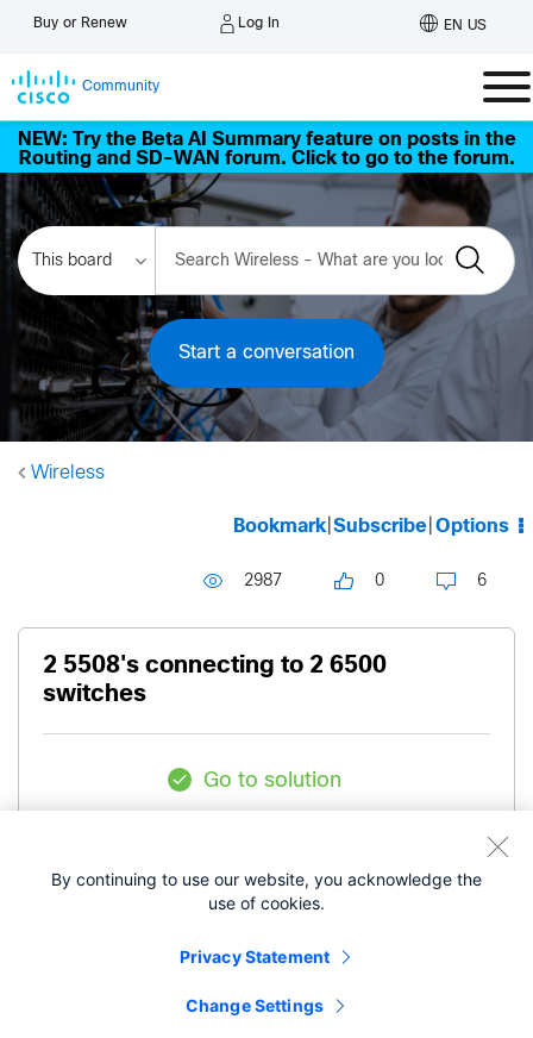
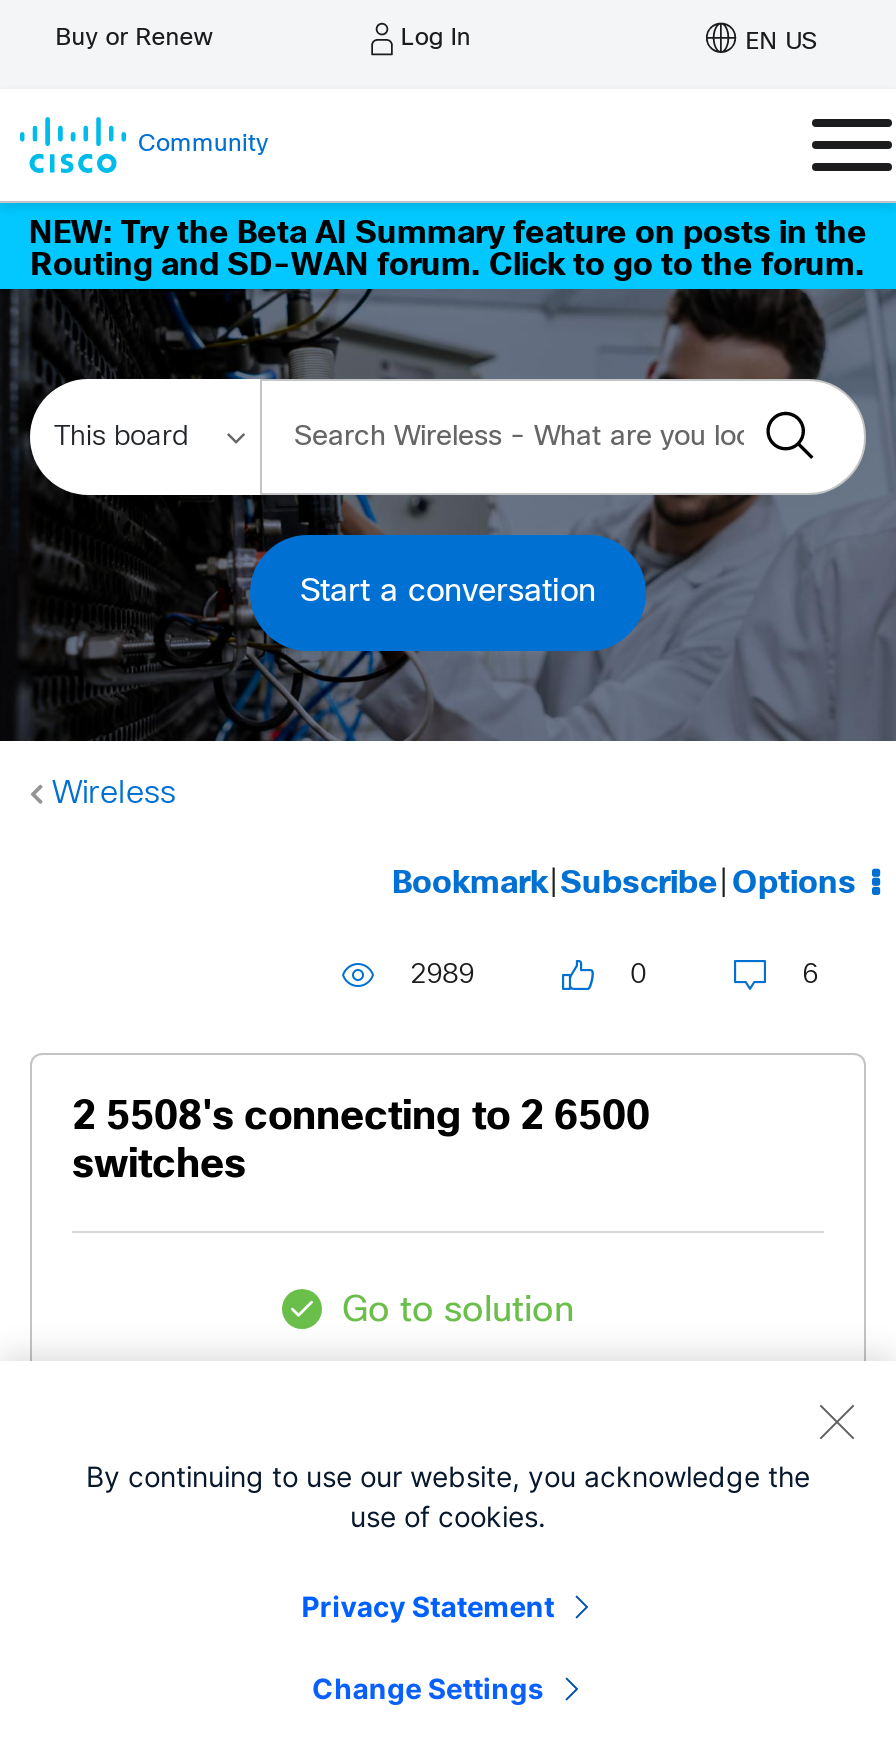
- 2987
+ 2989
